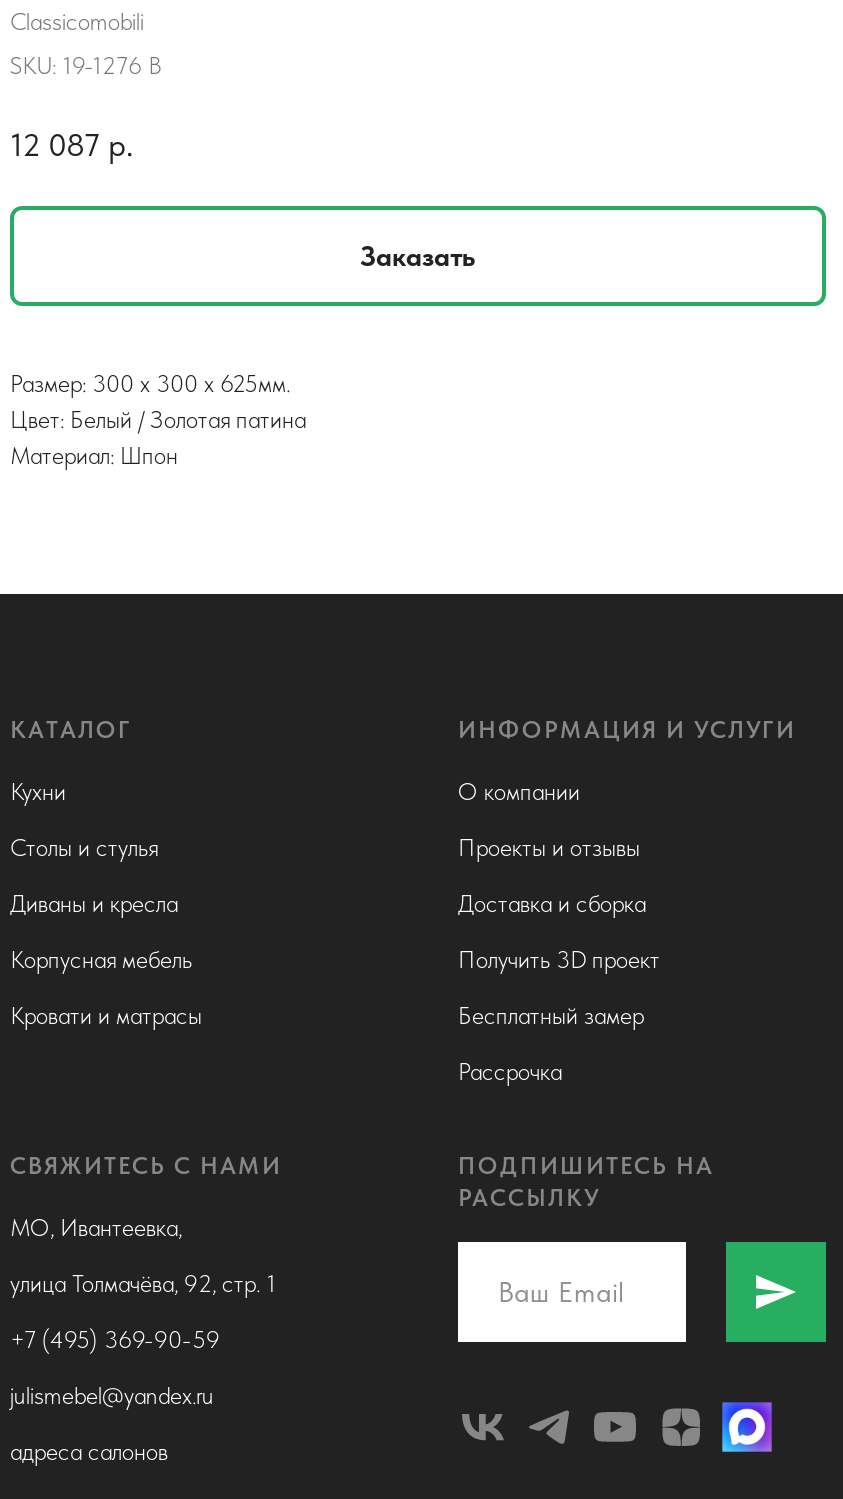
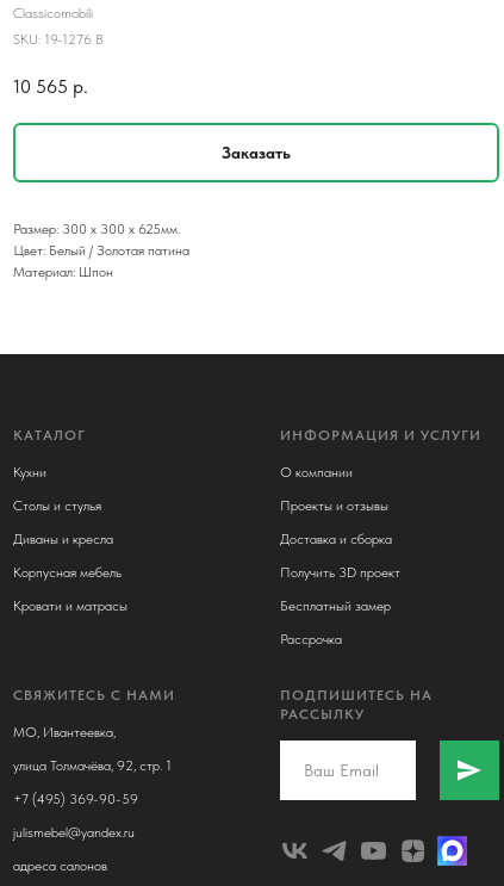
- 12 087 р.
+ 10 565 р.
